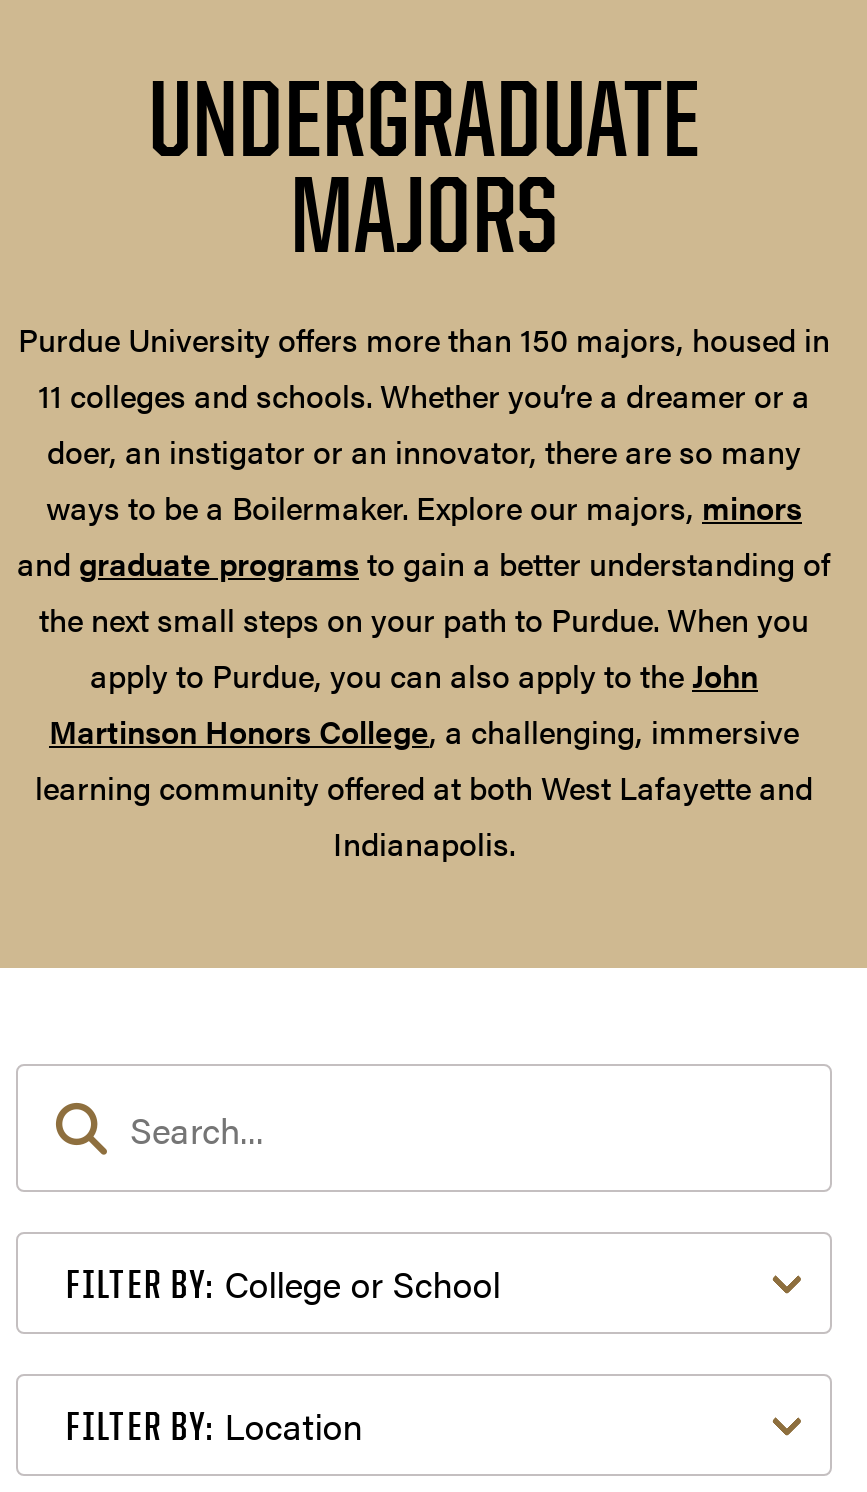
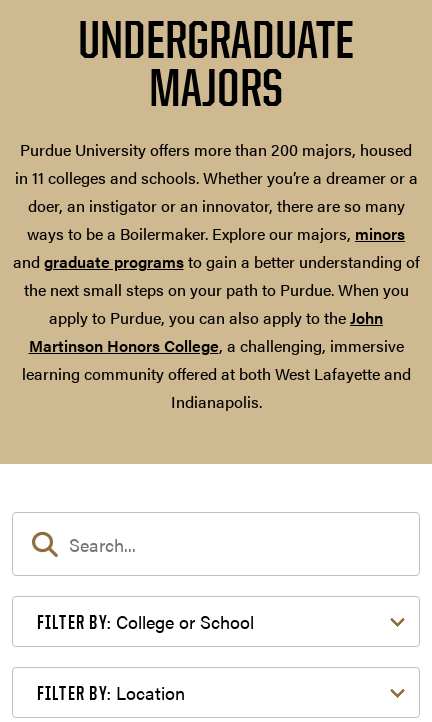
- Purdue University offers more than 150 majors, housed in
- 11 colleges and schools. Whether you’re a dreamer or a
+ Purdue University offers more than 200 majors, housed
+ in 11 colleges and schools. Whether you’re a dreamer or a
